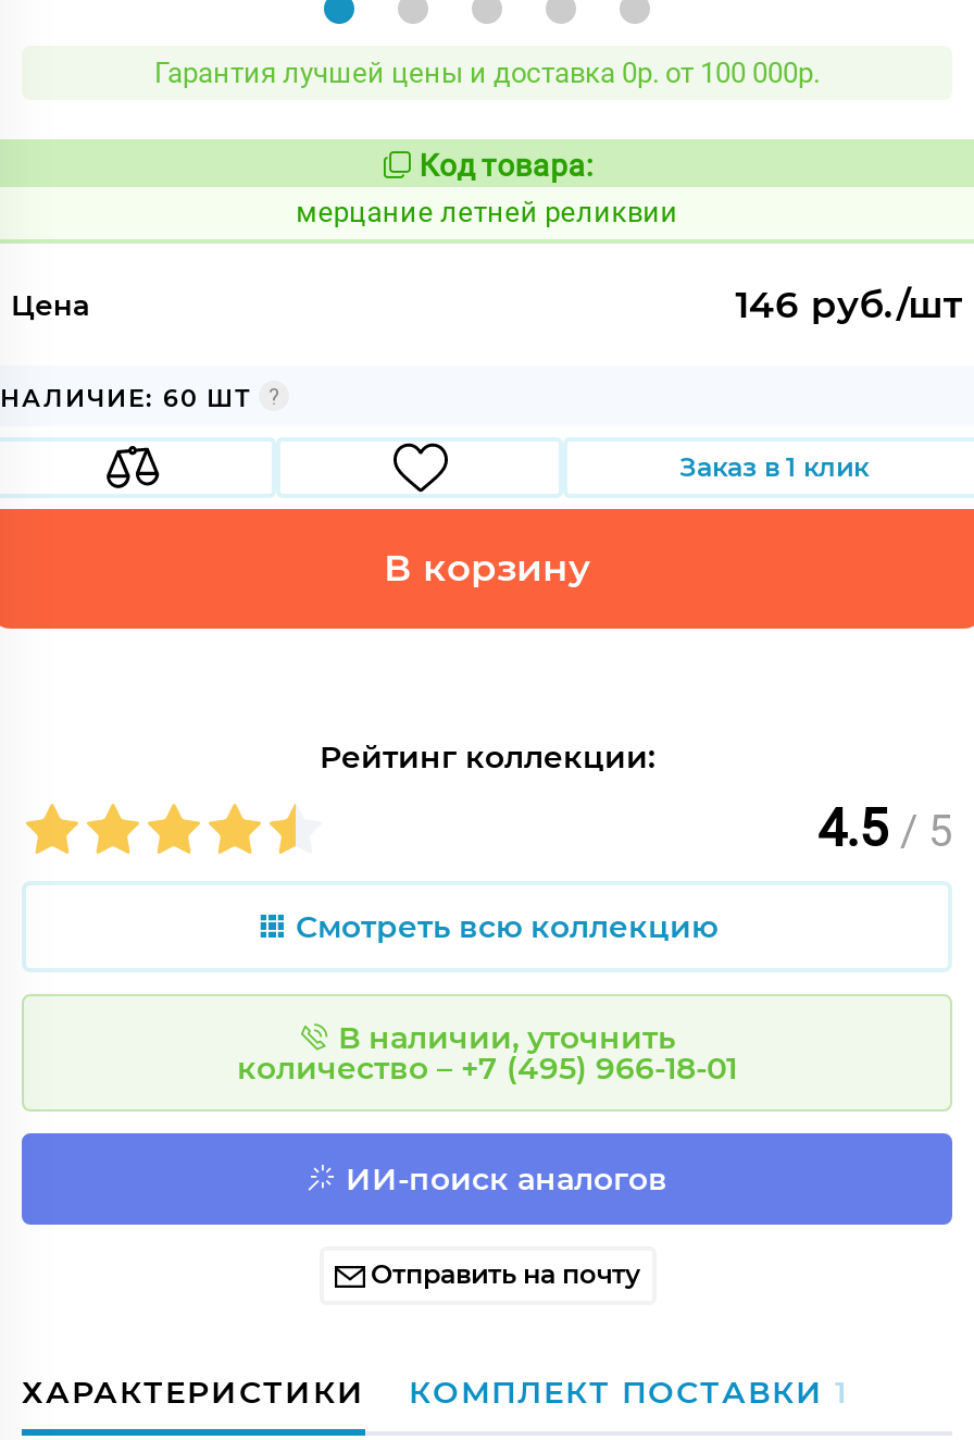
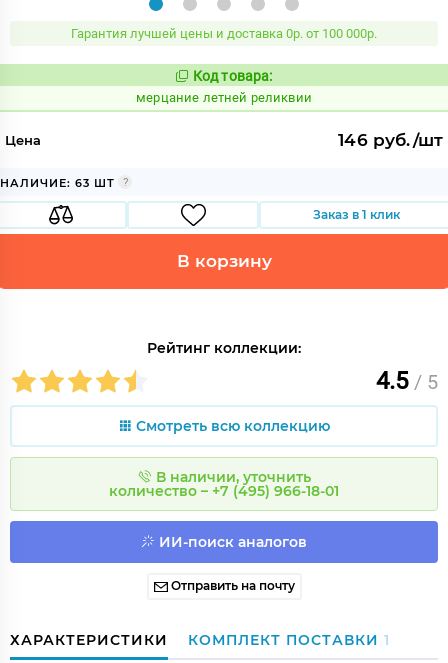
- НАЛИЧИЕ: 60 ШТ
+ НАЛИЧИЕ: 63 ШТ
